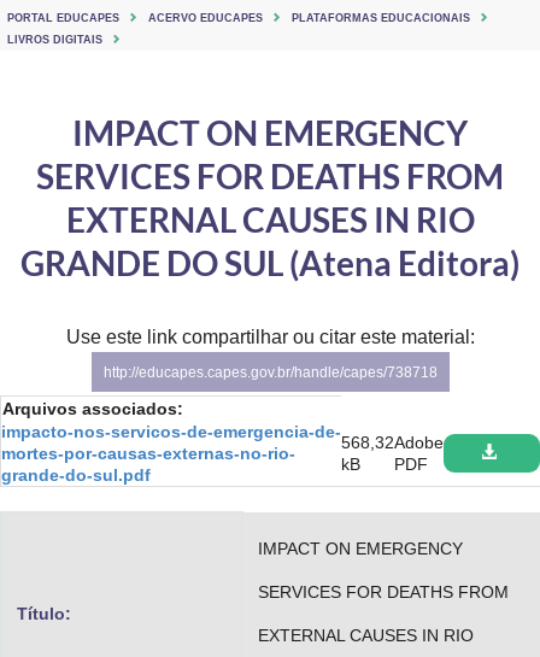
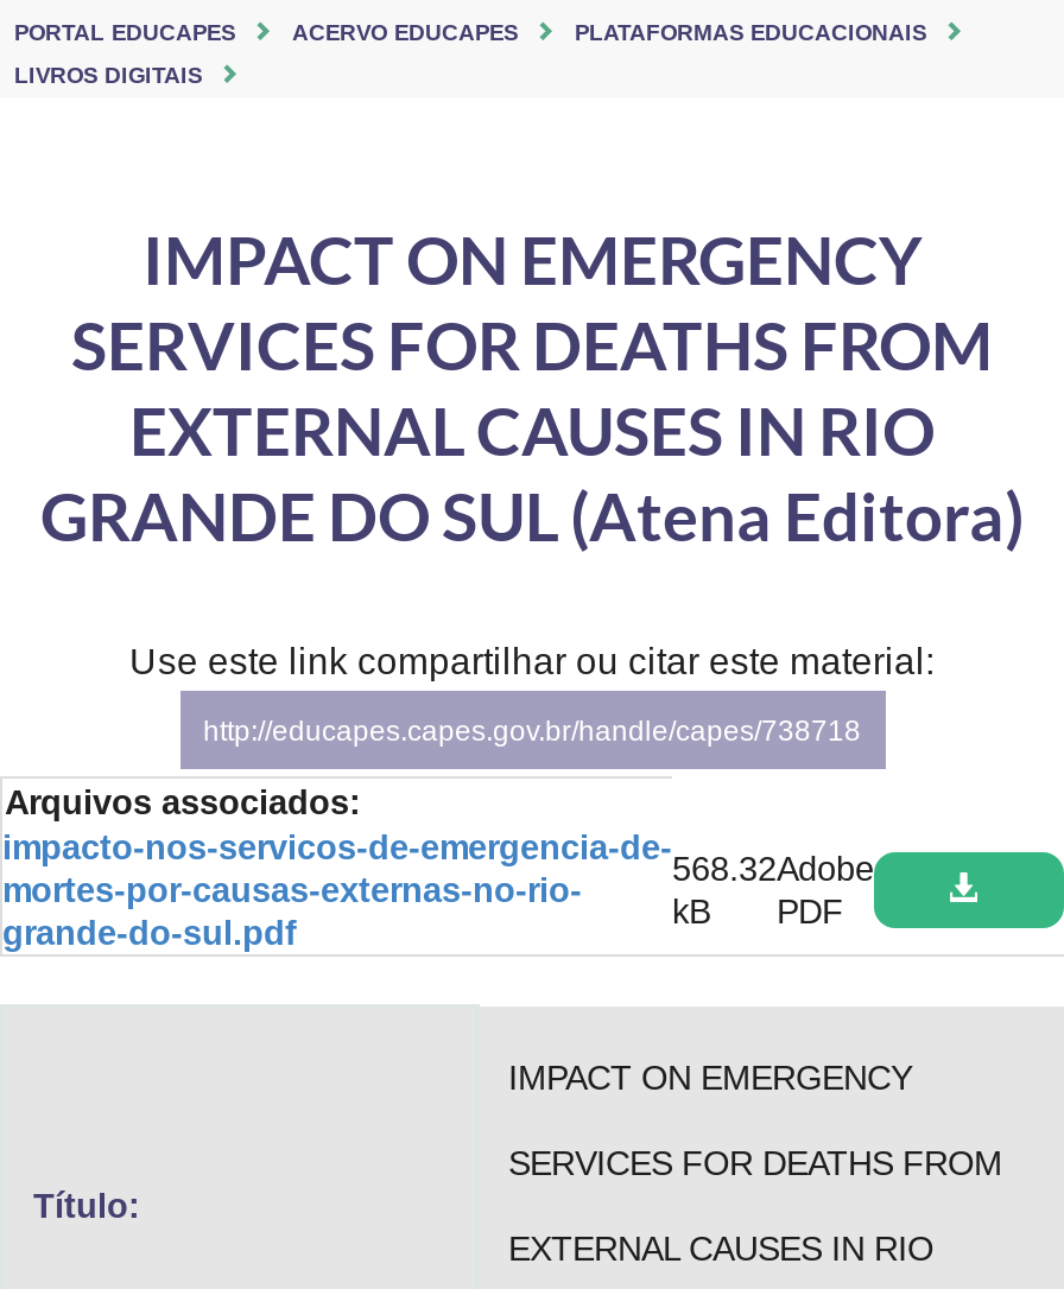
- 568,32 Adobe
+ 568.32 Adobe
